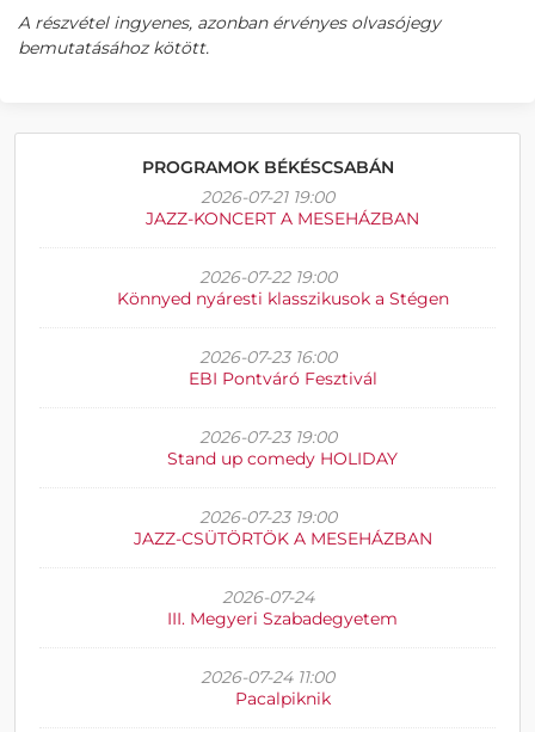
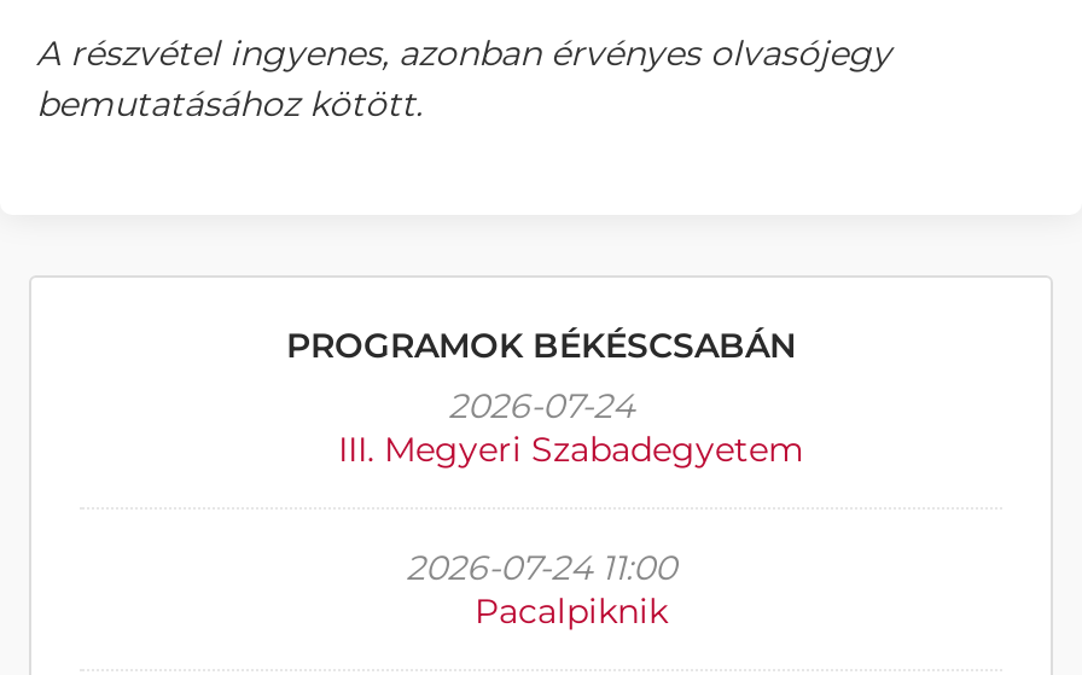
- 2026-07-21 19:00
- JAZZ-KONCERT A MESEHÁZBAN
- 2026-07-22 19:00
- Könnyed nyáresti klasszikusok a Stégen
- 2026-07-23 16:00
- EBI Pontváró Fesztivál
- 2026-07-23 19:00
- Stand up comedy HOLIDAY
- 2026-07-23 19:00
- JAZZ-CSÜTÖRTÖK A MESEHÁZBAN
